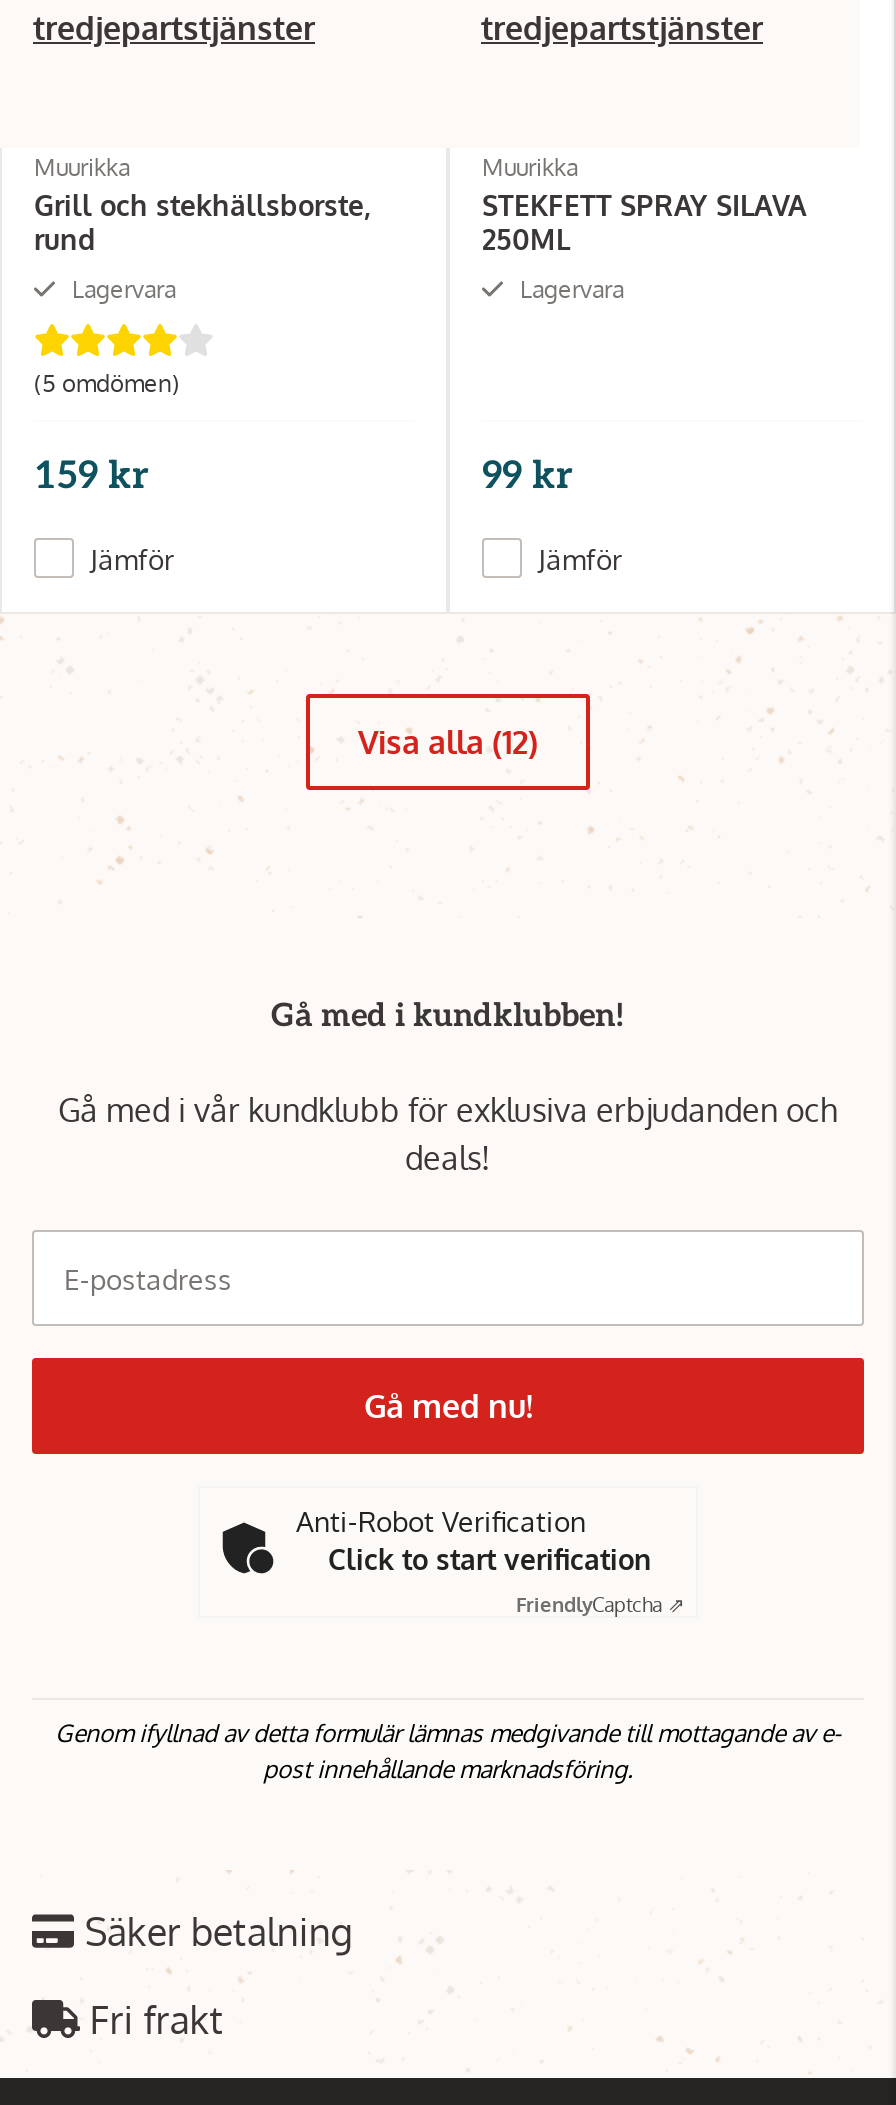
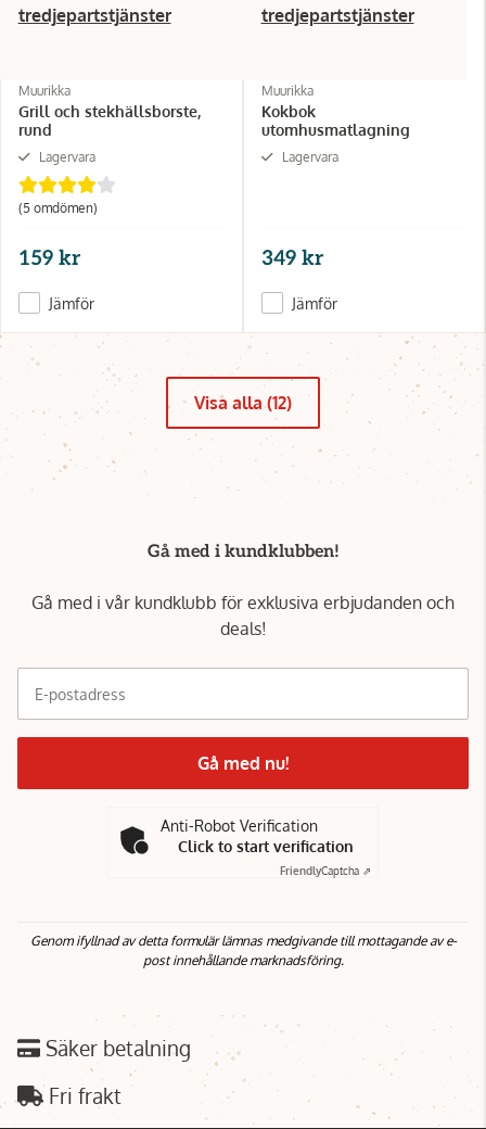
- STEKFETT SPRAY SILAVA
- 250ML
+ Kokbok
+ utomhusmatlagning

- 99 kr
+ 349 kr
